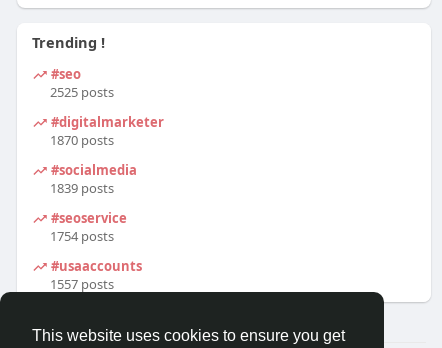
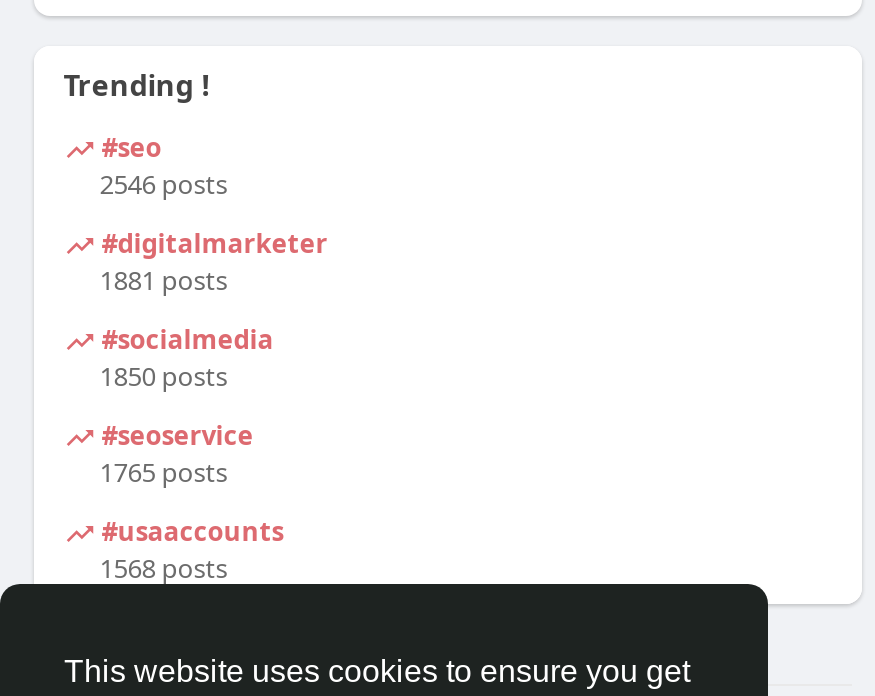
- 2525 posts
+ 2546 posts

- 1870 posts
+ 1881 posts

- 1839 posts
+ 1850 posts

- 1754 posts
+ 1765 posts

- 1557 posts
+ 1568 posts
